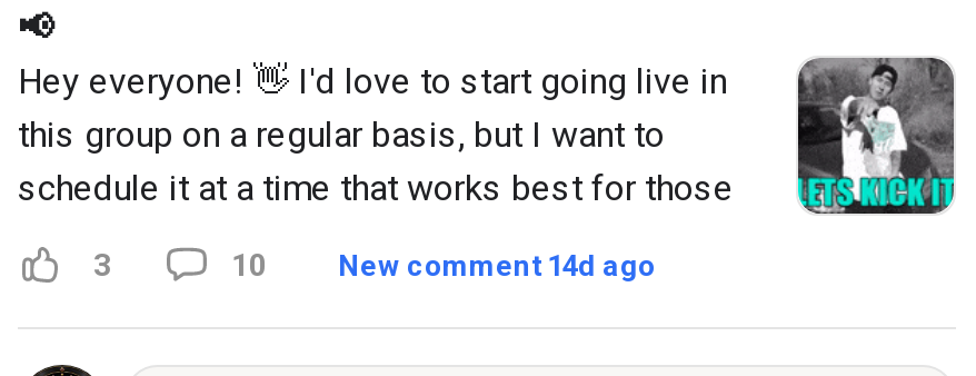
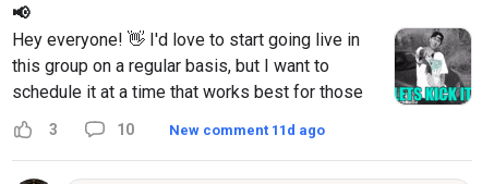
- New comment 14d ago
+ New comment 11d ago
